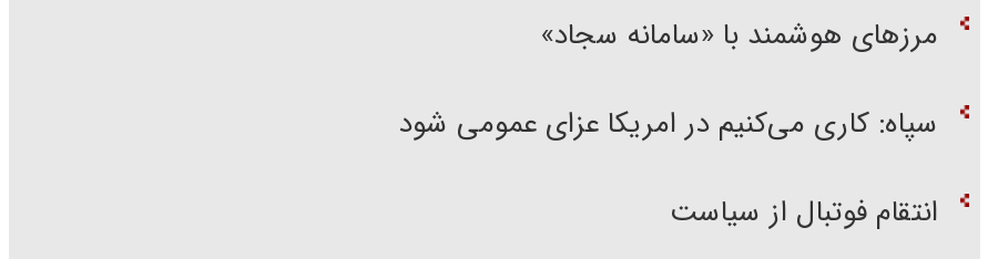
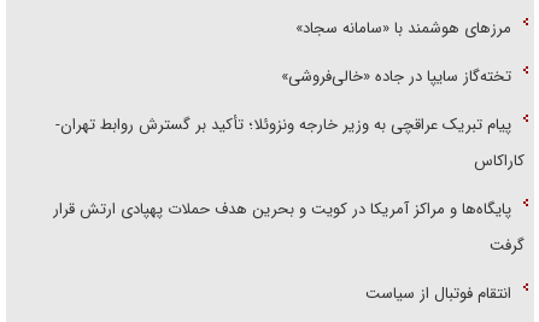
- سپاه: کاری می‌کنیم در امریکا عزای عمومی شود
+ تخته‌گاز سایپا در جاده «خالی‌فروشی»
+ پیام تبریک عراقچی به وزیر خارجه ونزوئلا؛ تأکید بر گسترش روابط تهران-
+ کاراکاس
+ پایگاه‌ها و مراکز آمریکا در کویت و بحرین هدف حملات پهپادی ارتش قرار
+ گرفت
